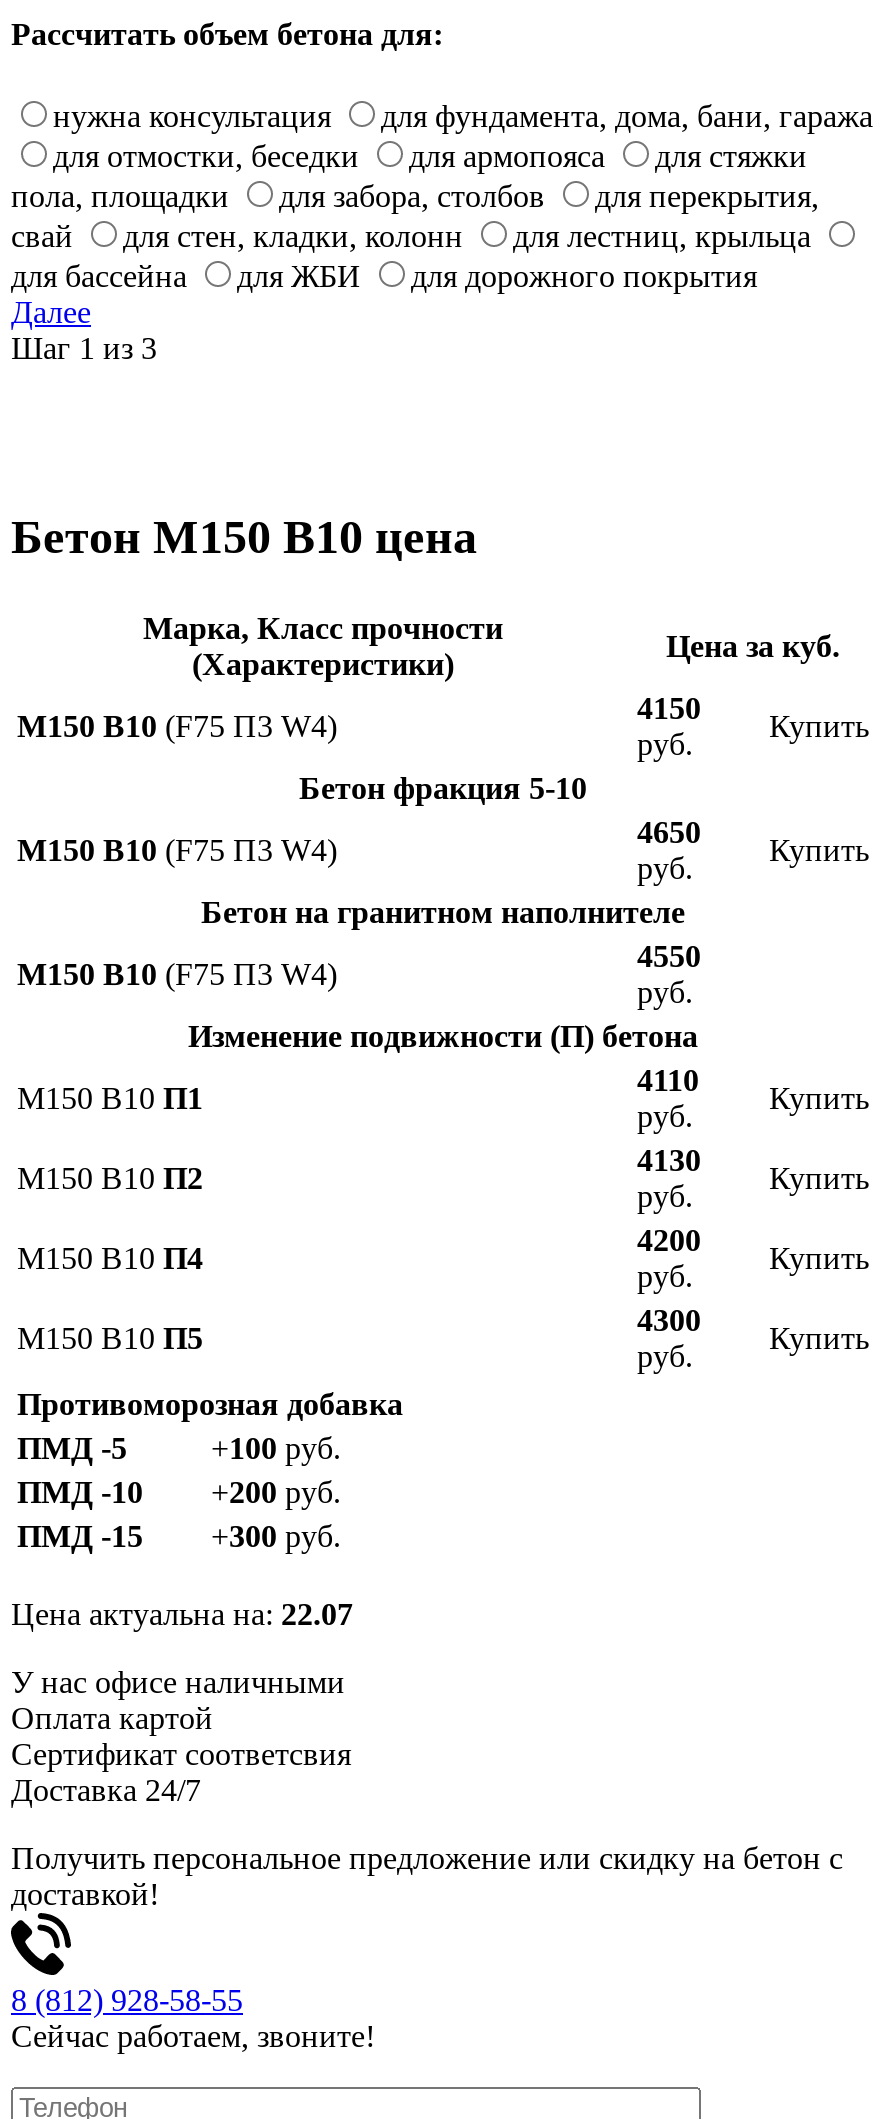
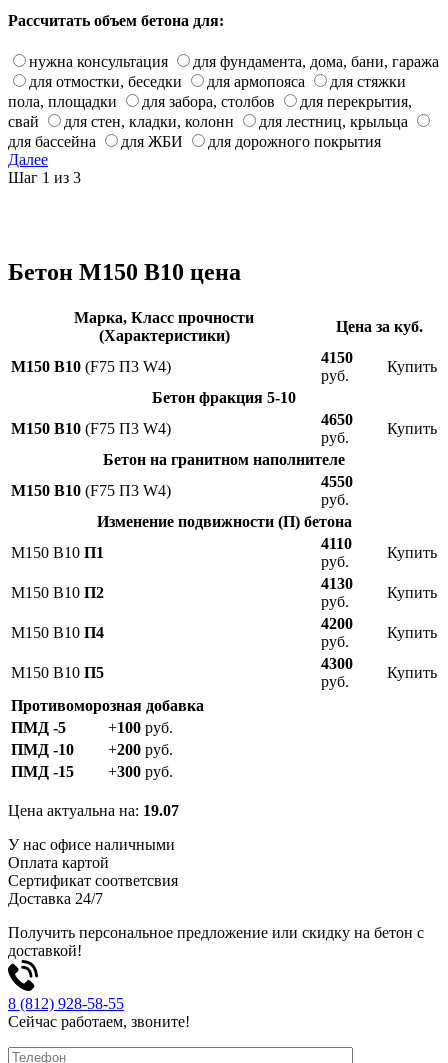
- Цена актуальна на: 22.07
+ Цена актуальна на: 19.07
